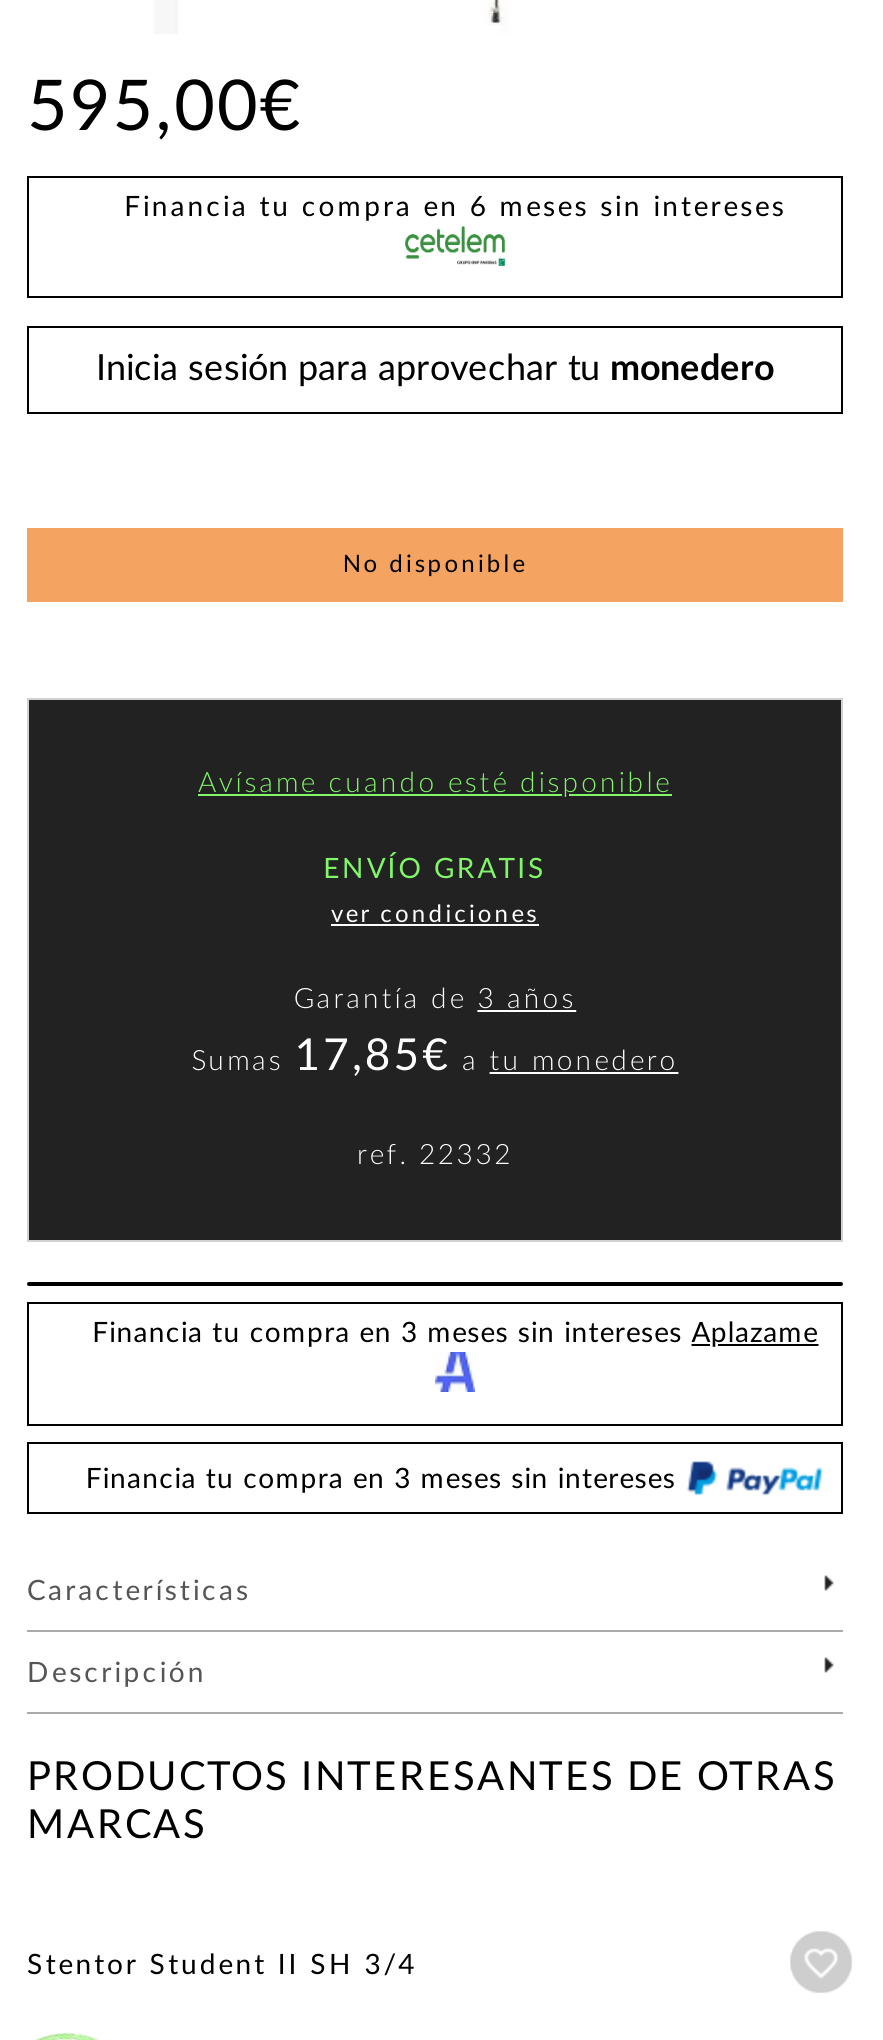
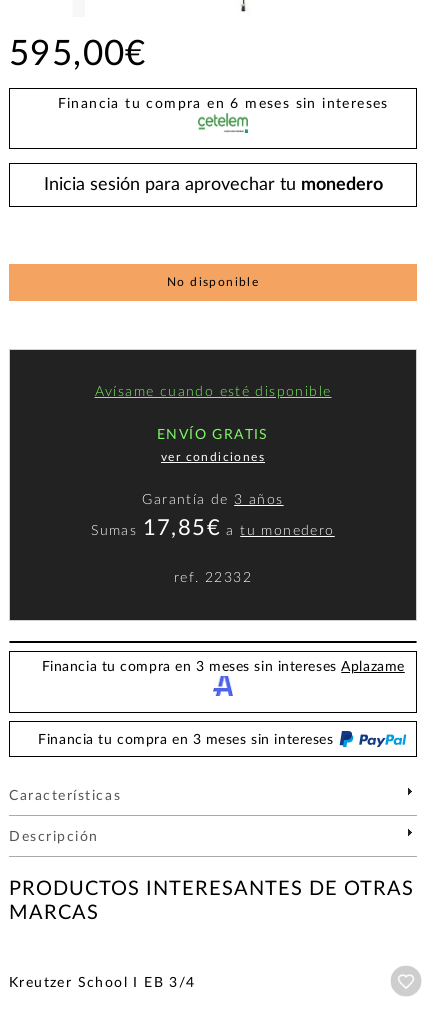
- Stentor Student II SH 3/4
+ Kreutzer School I EB 3/4
